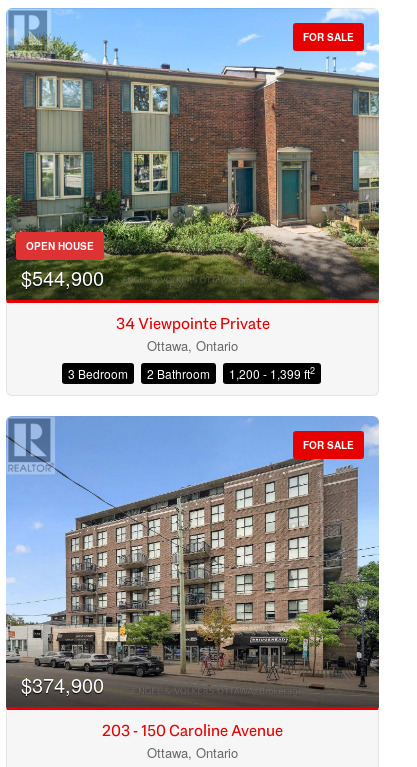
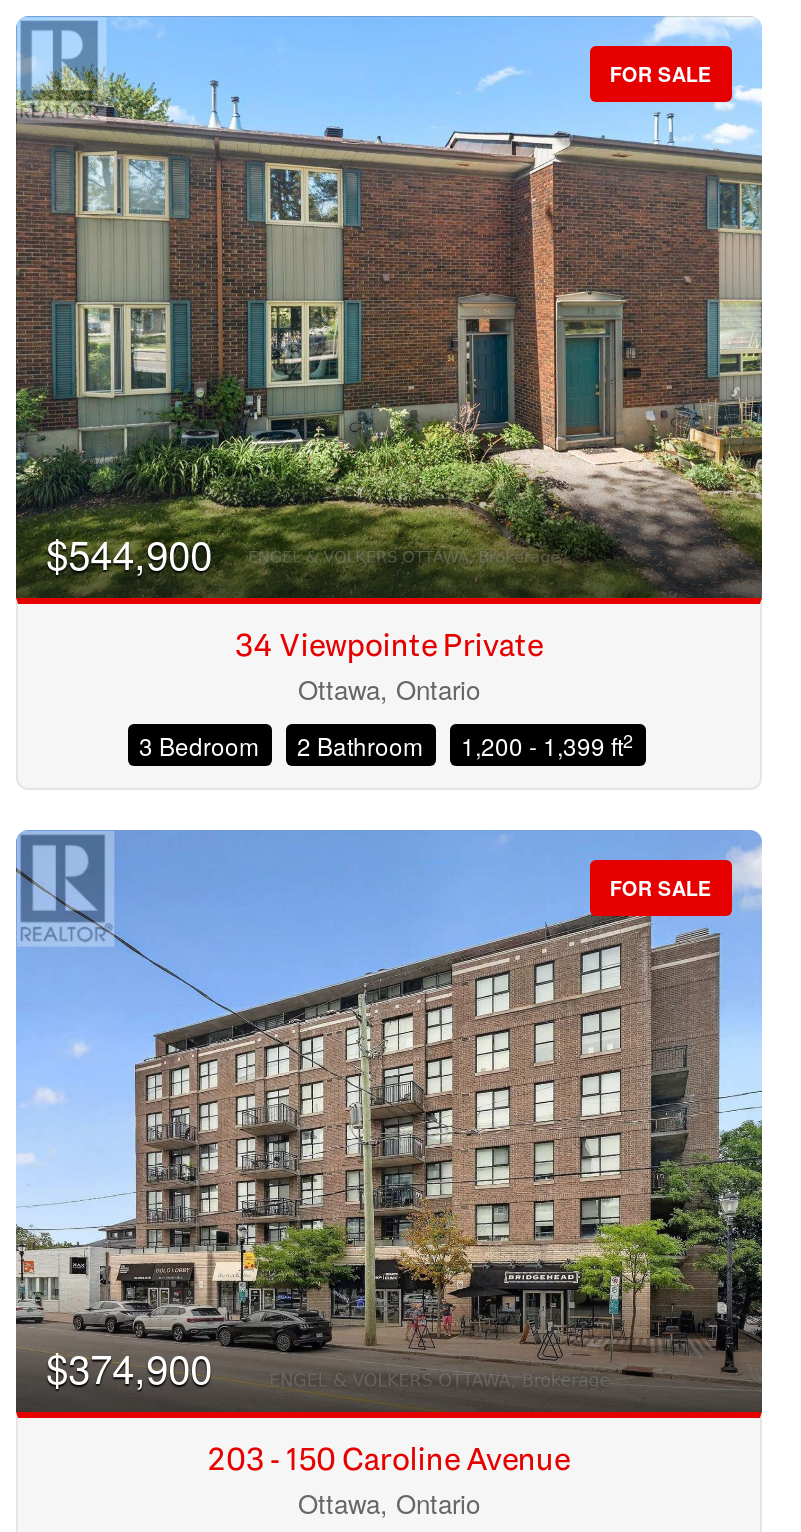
- OPEN HOUSE
